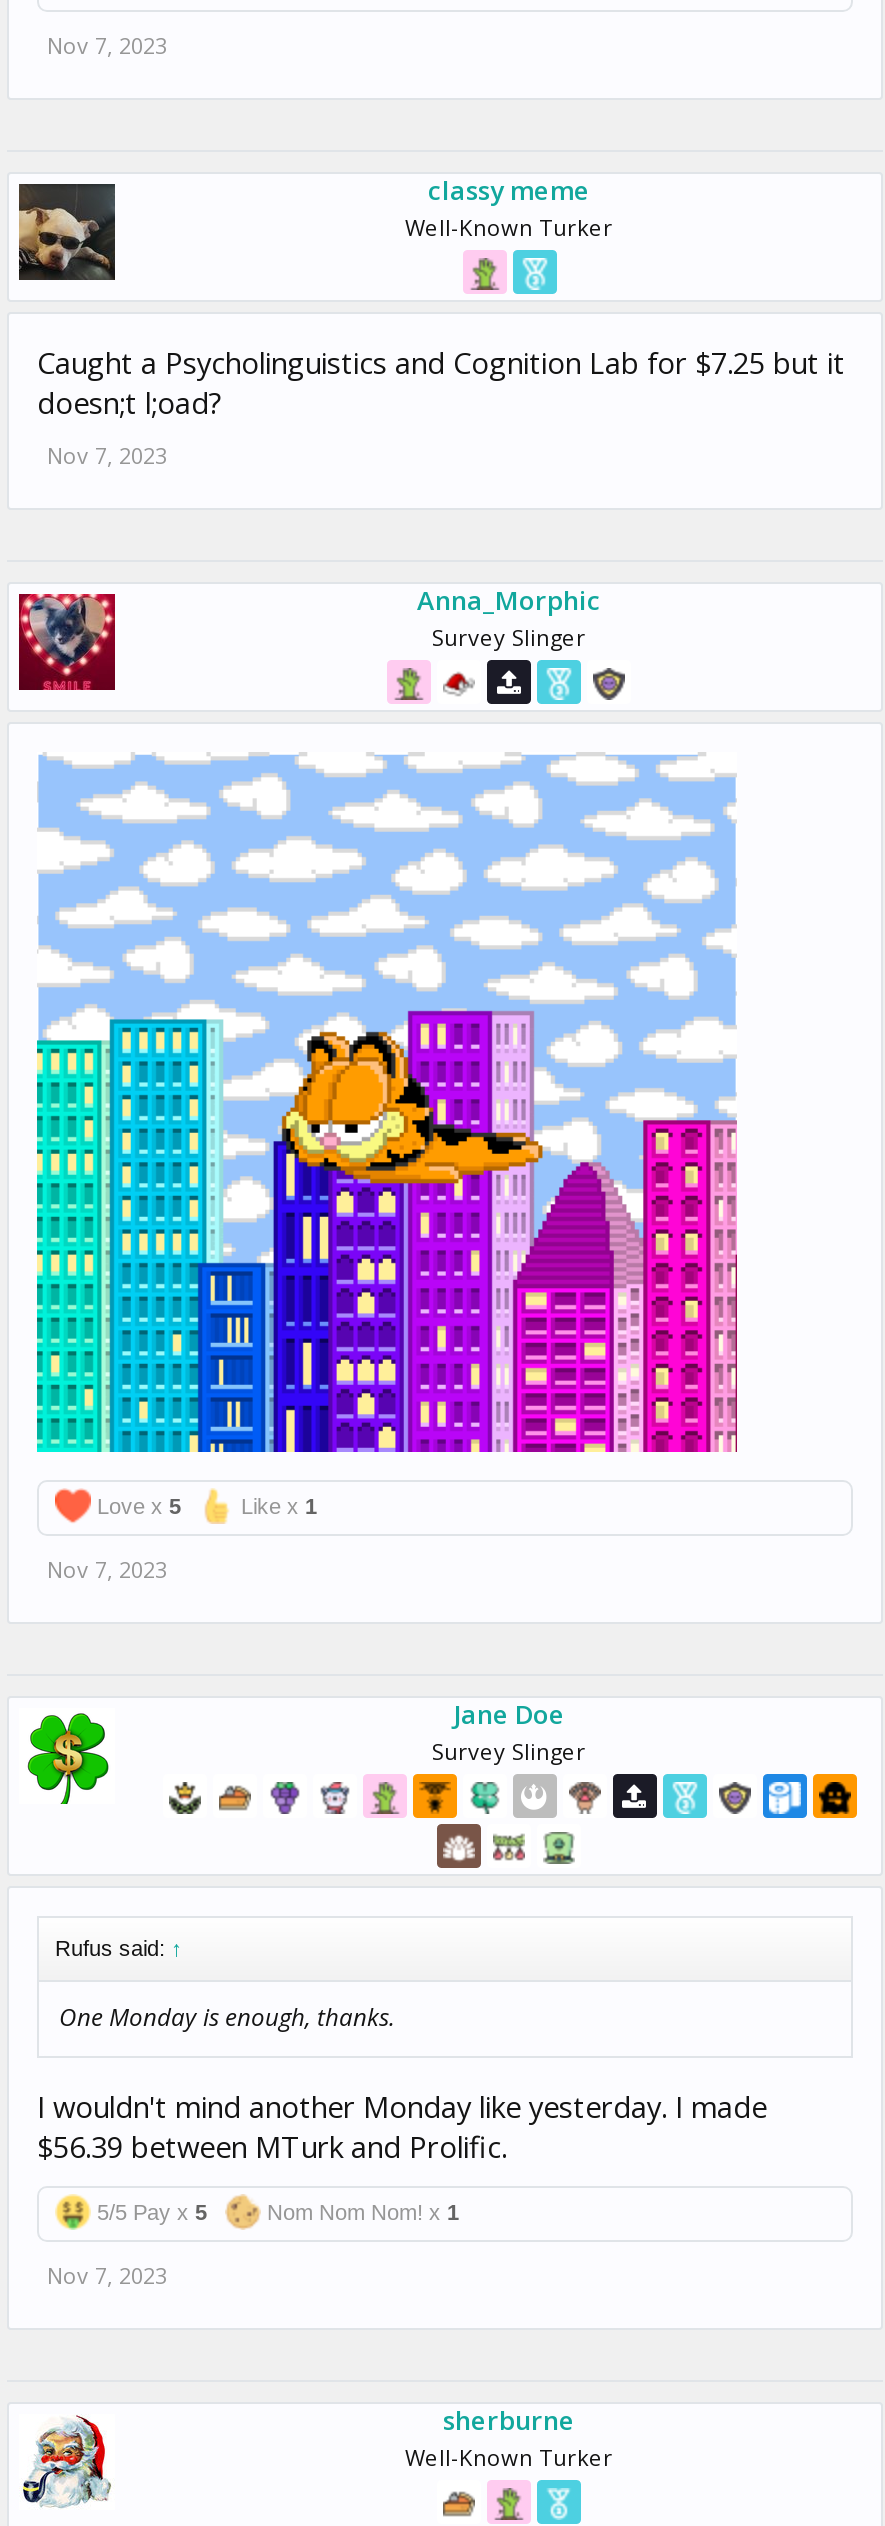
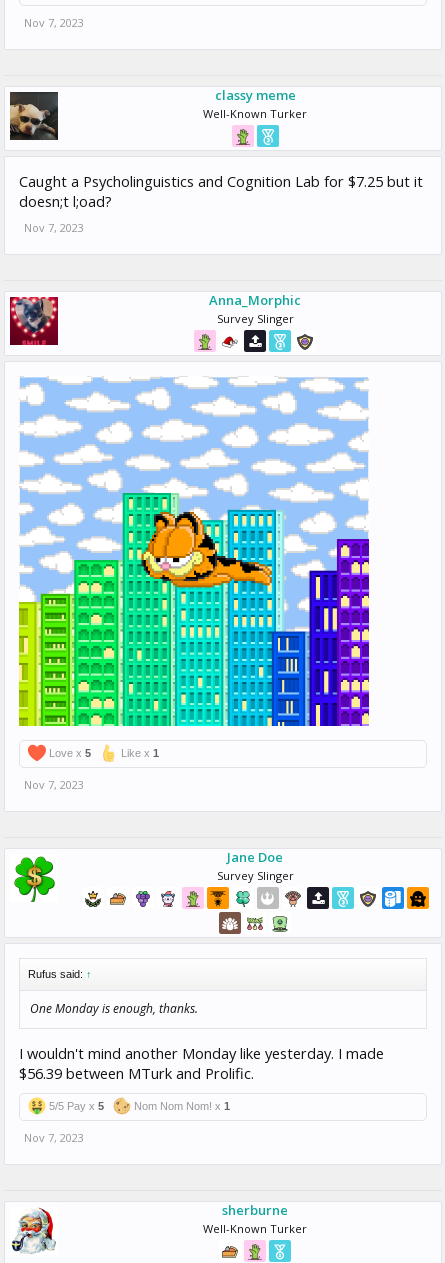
- [image]
+ [image]
